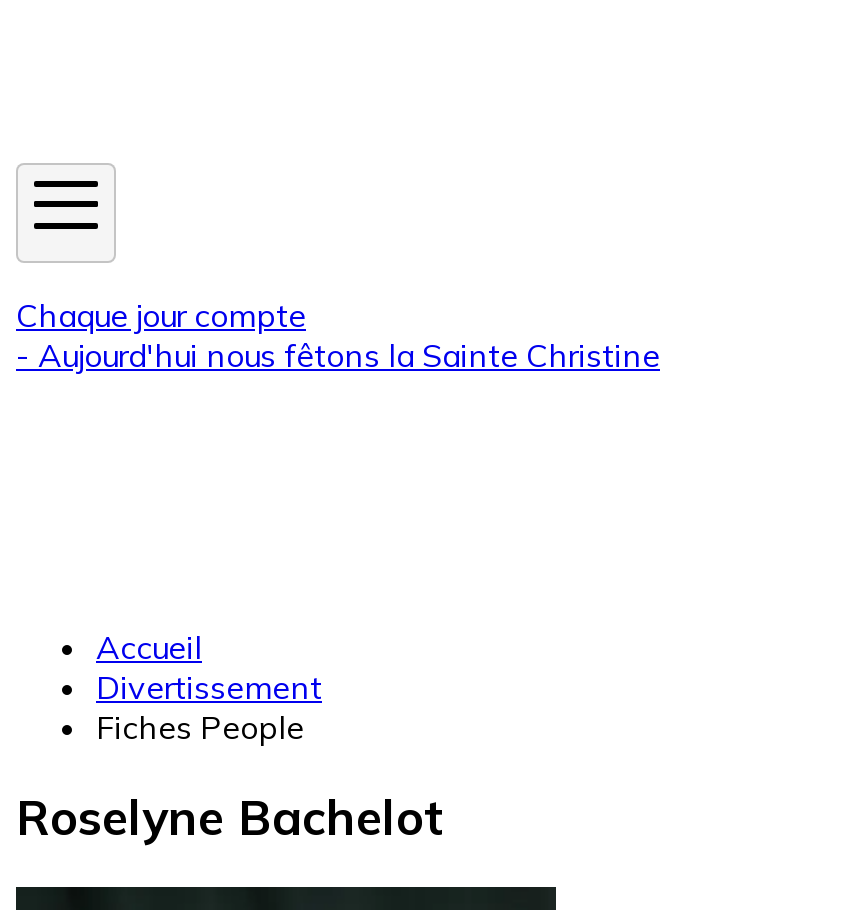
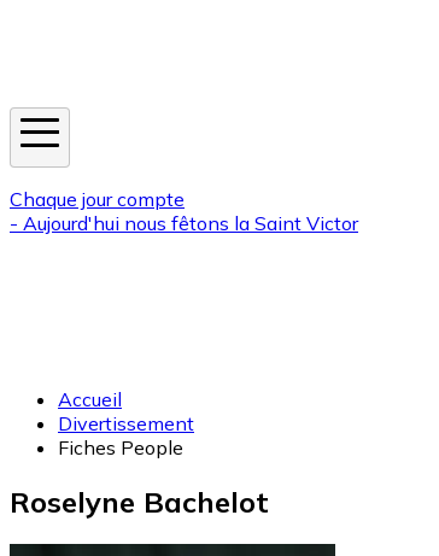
- - Aujourd'hui nous fêtons la Sainte Christine
+ - Aujourd'hui nous fêtons la Saint Victor
